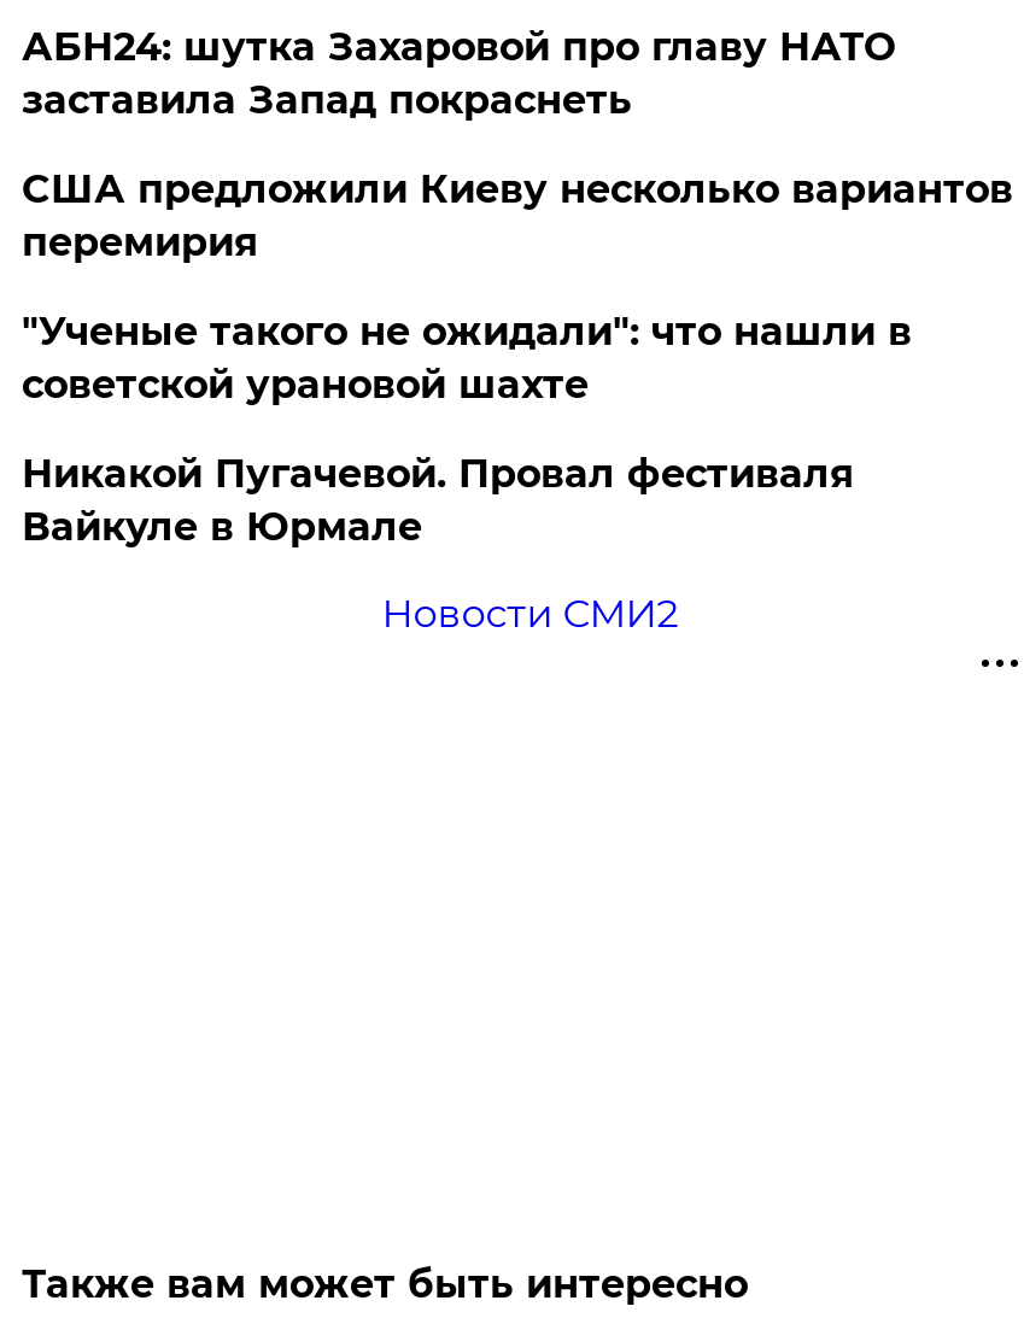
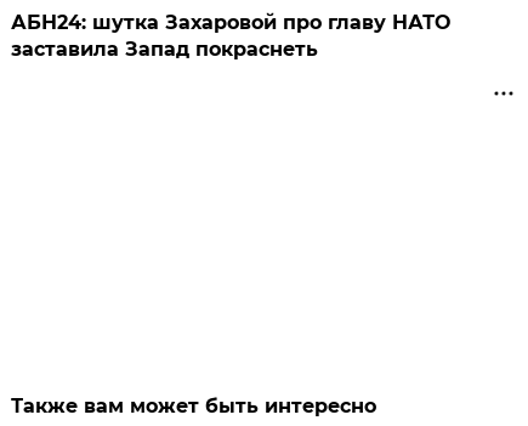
- США предложили Киеву несколько вариантов
- перемирия
- "Ученые такого не ожидали": что нашли в
- советской урановой шахте
- Никакой Пугачевой. Провал фестиваля
- Вайкуле в Юрмале
- Новости СМИ2
